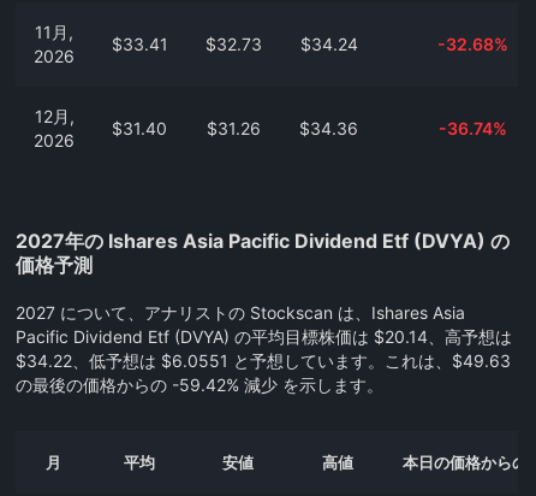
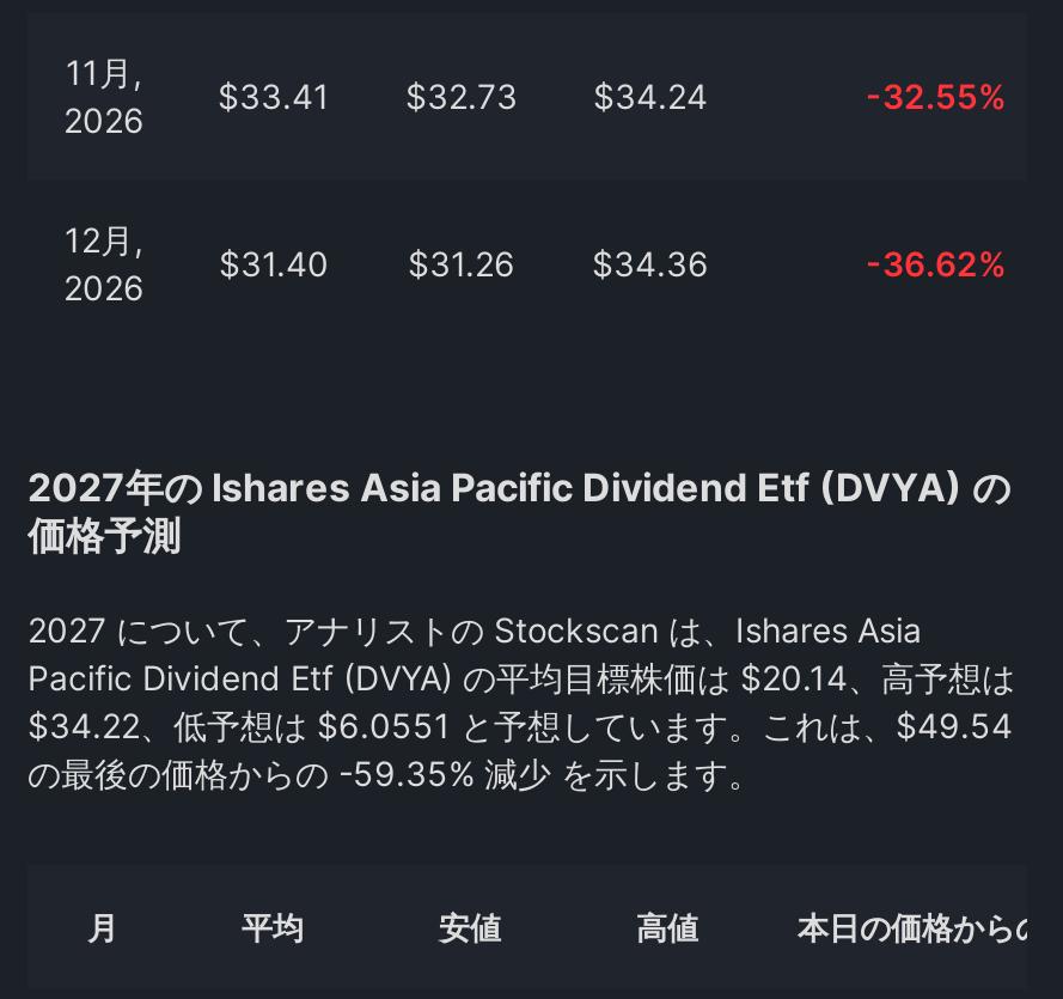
- -32.68%
+ -32.55%

- -36.74%
+ -36.62%

- $34.22、低予想は $6.0551 と予想しています。これは、$49.63
+ $34.22、低予想は $6.0551 と予想しています。これは、$49.54

- の最後の価格からの -59.42% 減少 を示します。
+ の最後の価格からの -59.35% 減少 を示します。
